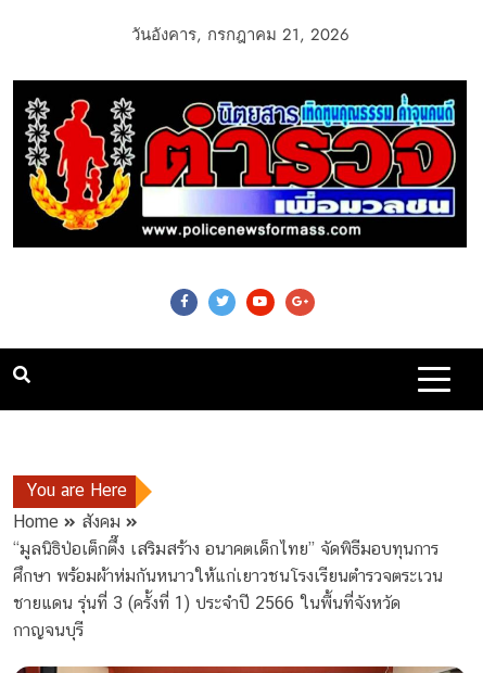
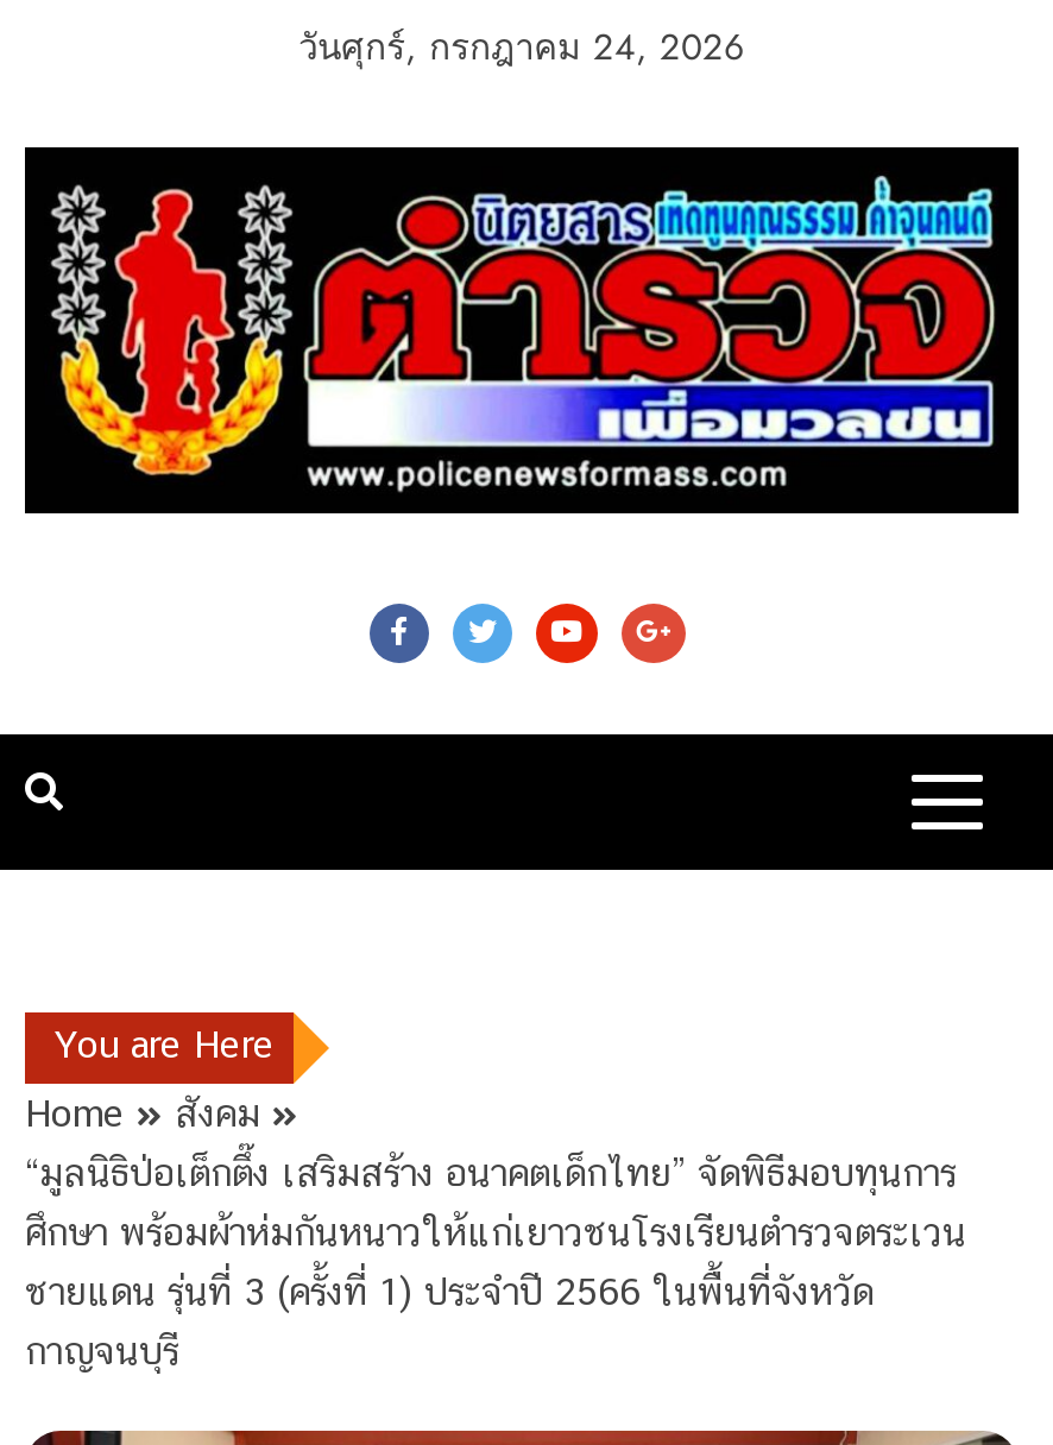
- วันอังคาร, กรกฎาคม 21, 2026
+ วันศุกร์, กรกฎาคม 24, 2026
